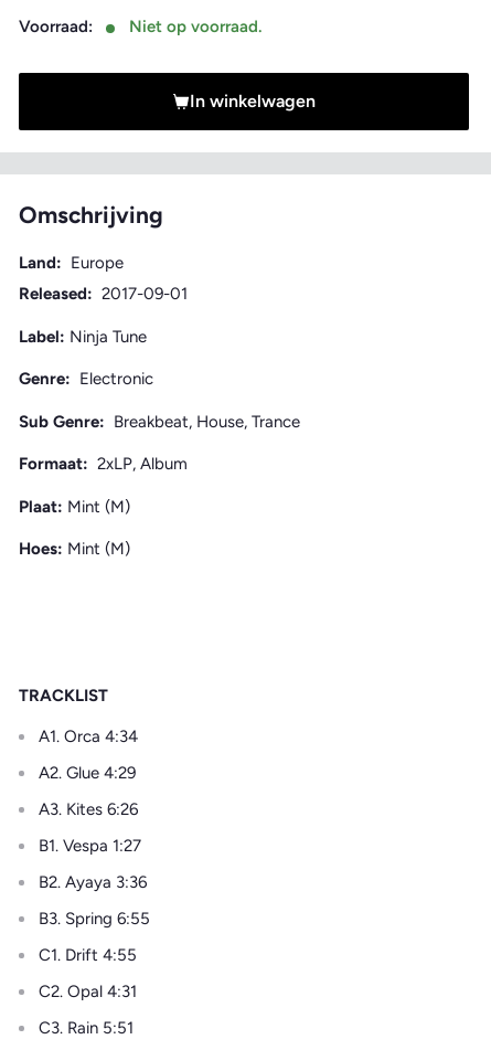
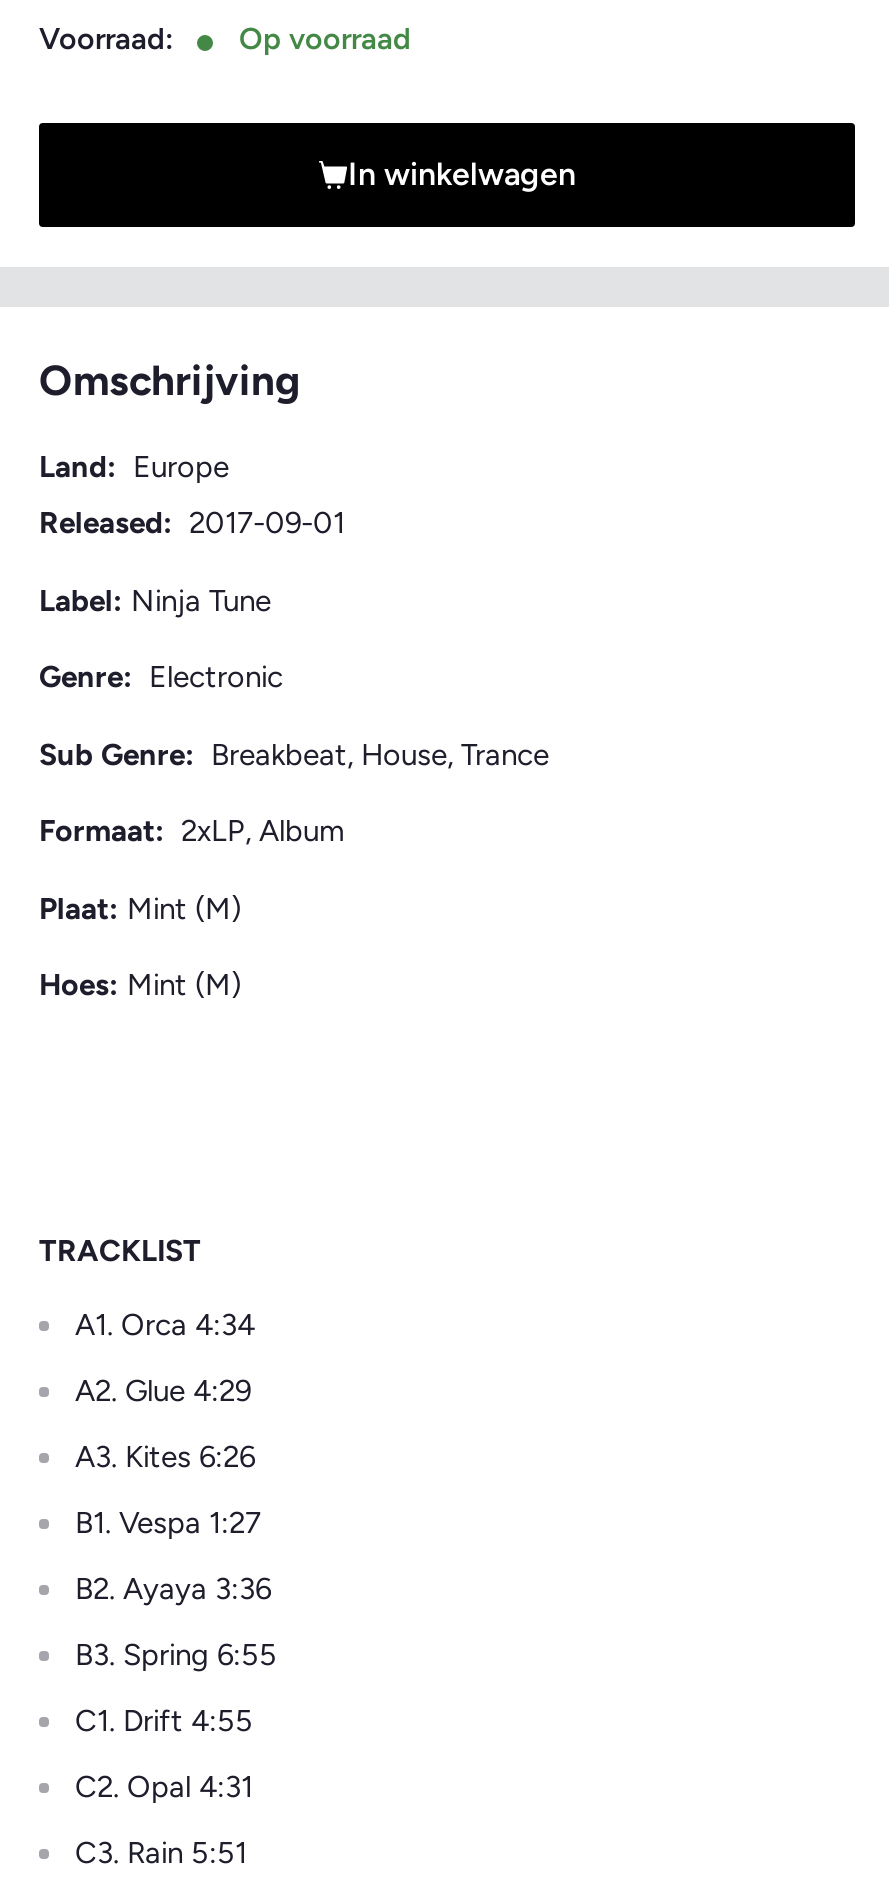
- Niet op voorraad.
+ Op voorraad
